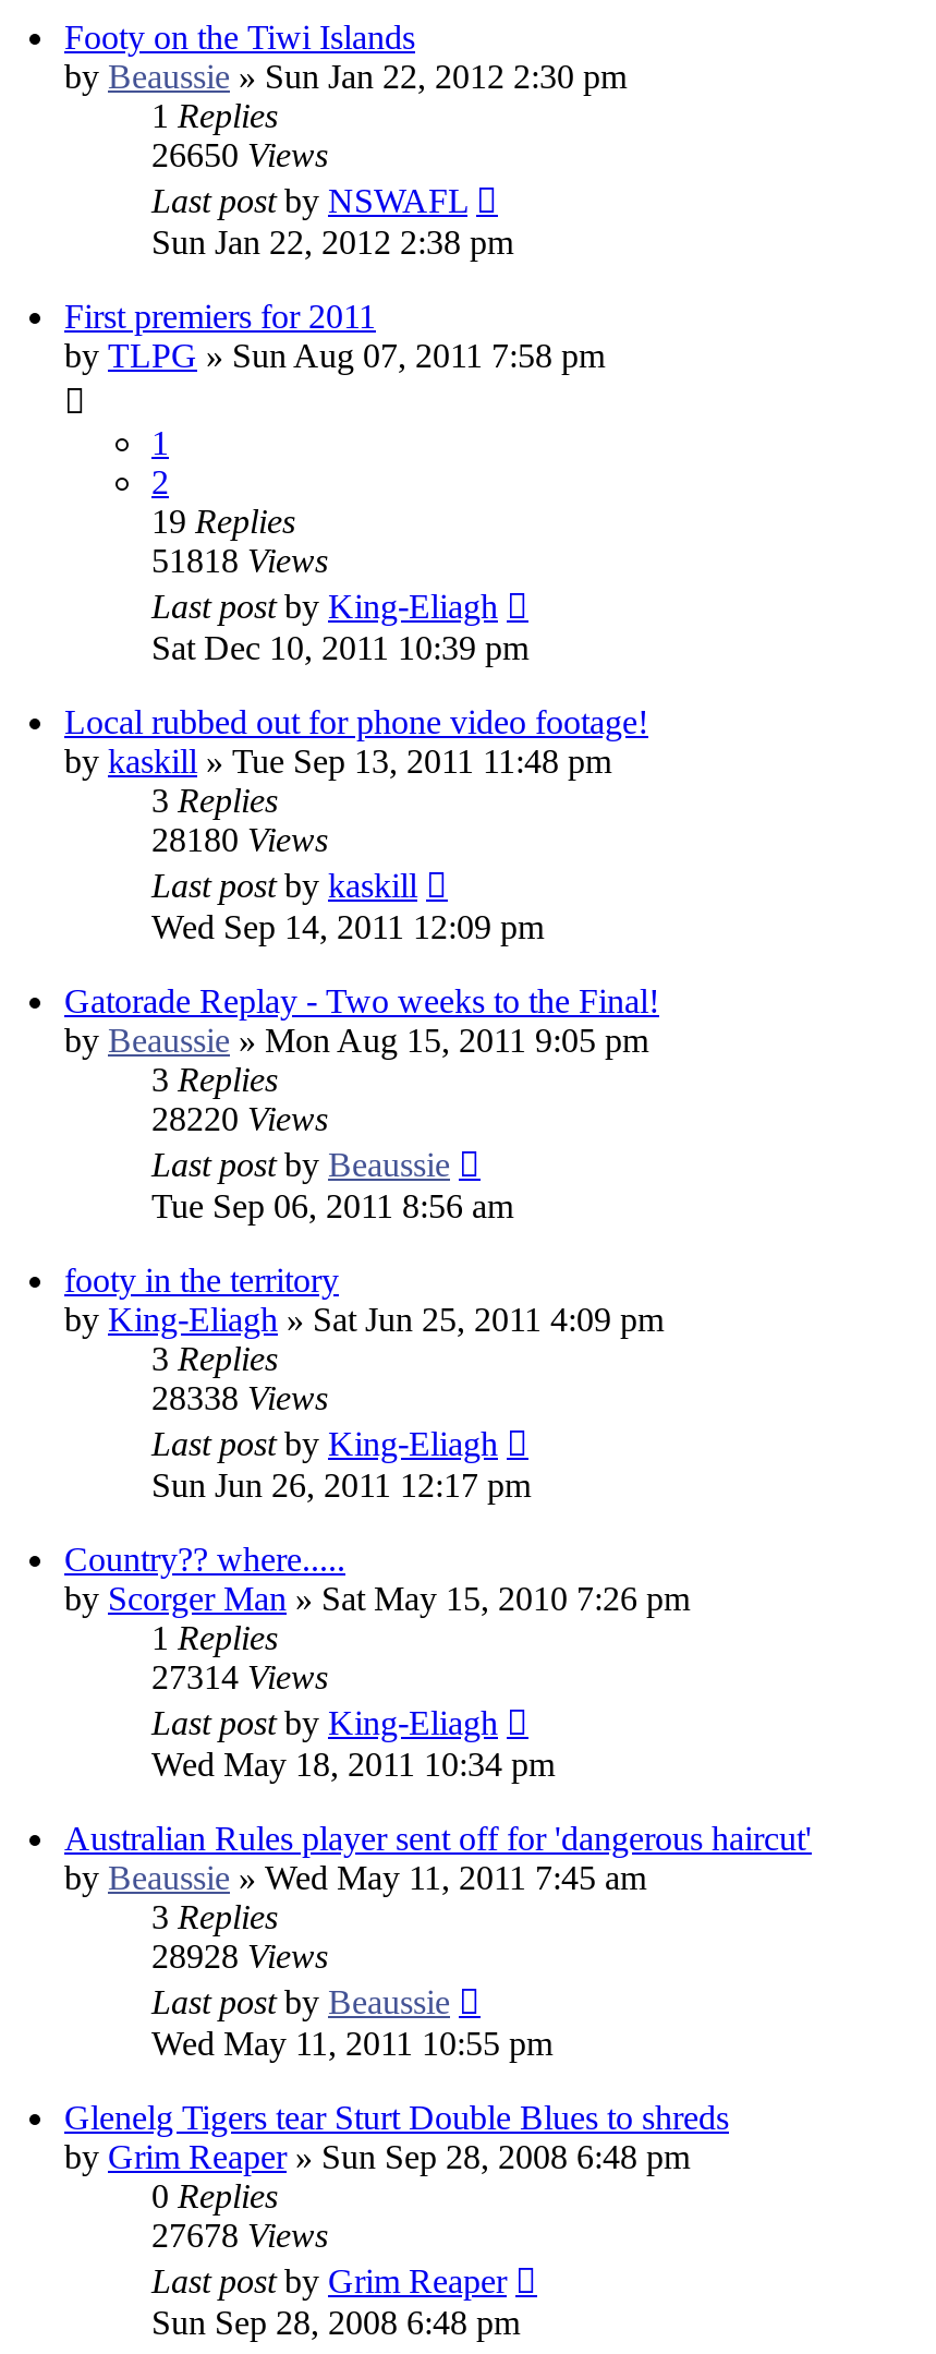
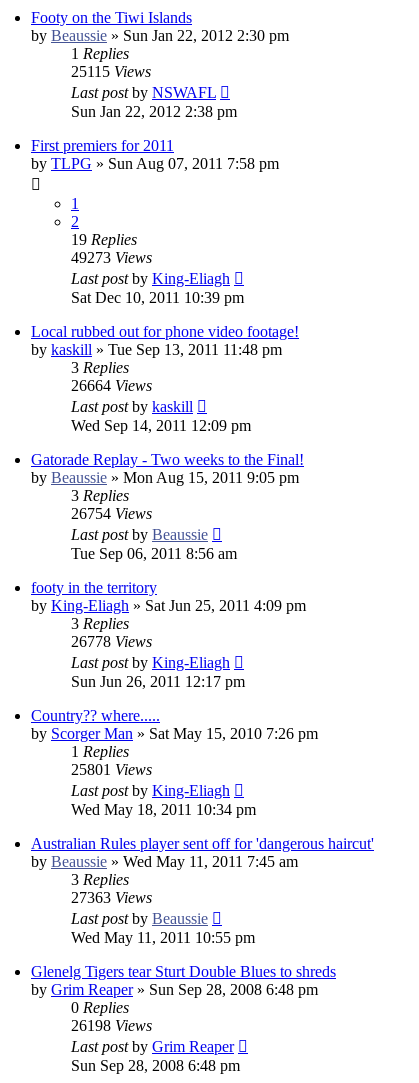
- 26650 Views
+ 25115 Views

- 51818 Views
+ 49273 Views

- 28180 Views
+ 26664 Views

- 28220 Views
+ 26754 Views

- 28338 Views
+ 26778 Views

- 27314 Views
+ 25801 Views

- 28928 Views
+ 27363 Views

- 27678 Views
+ 26198 Views
